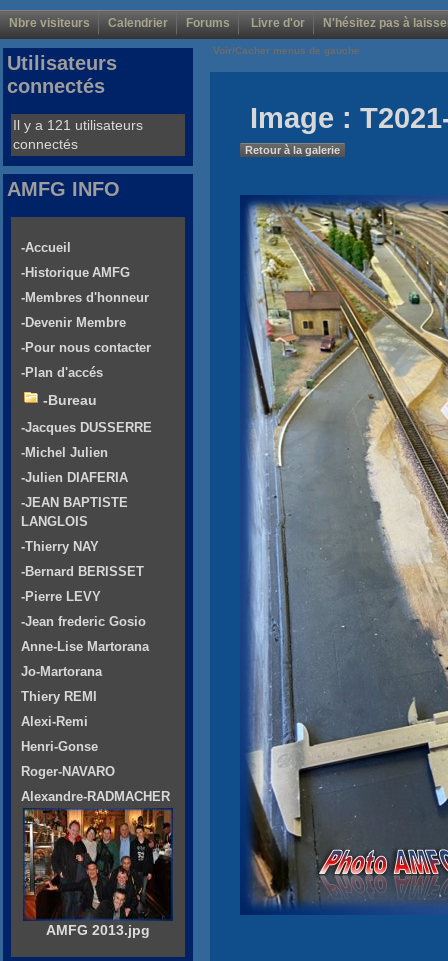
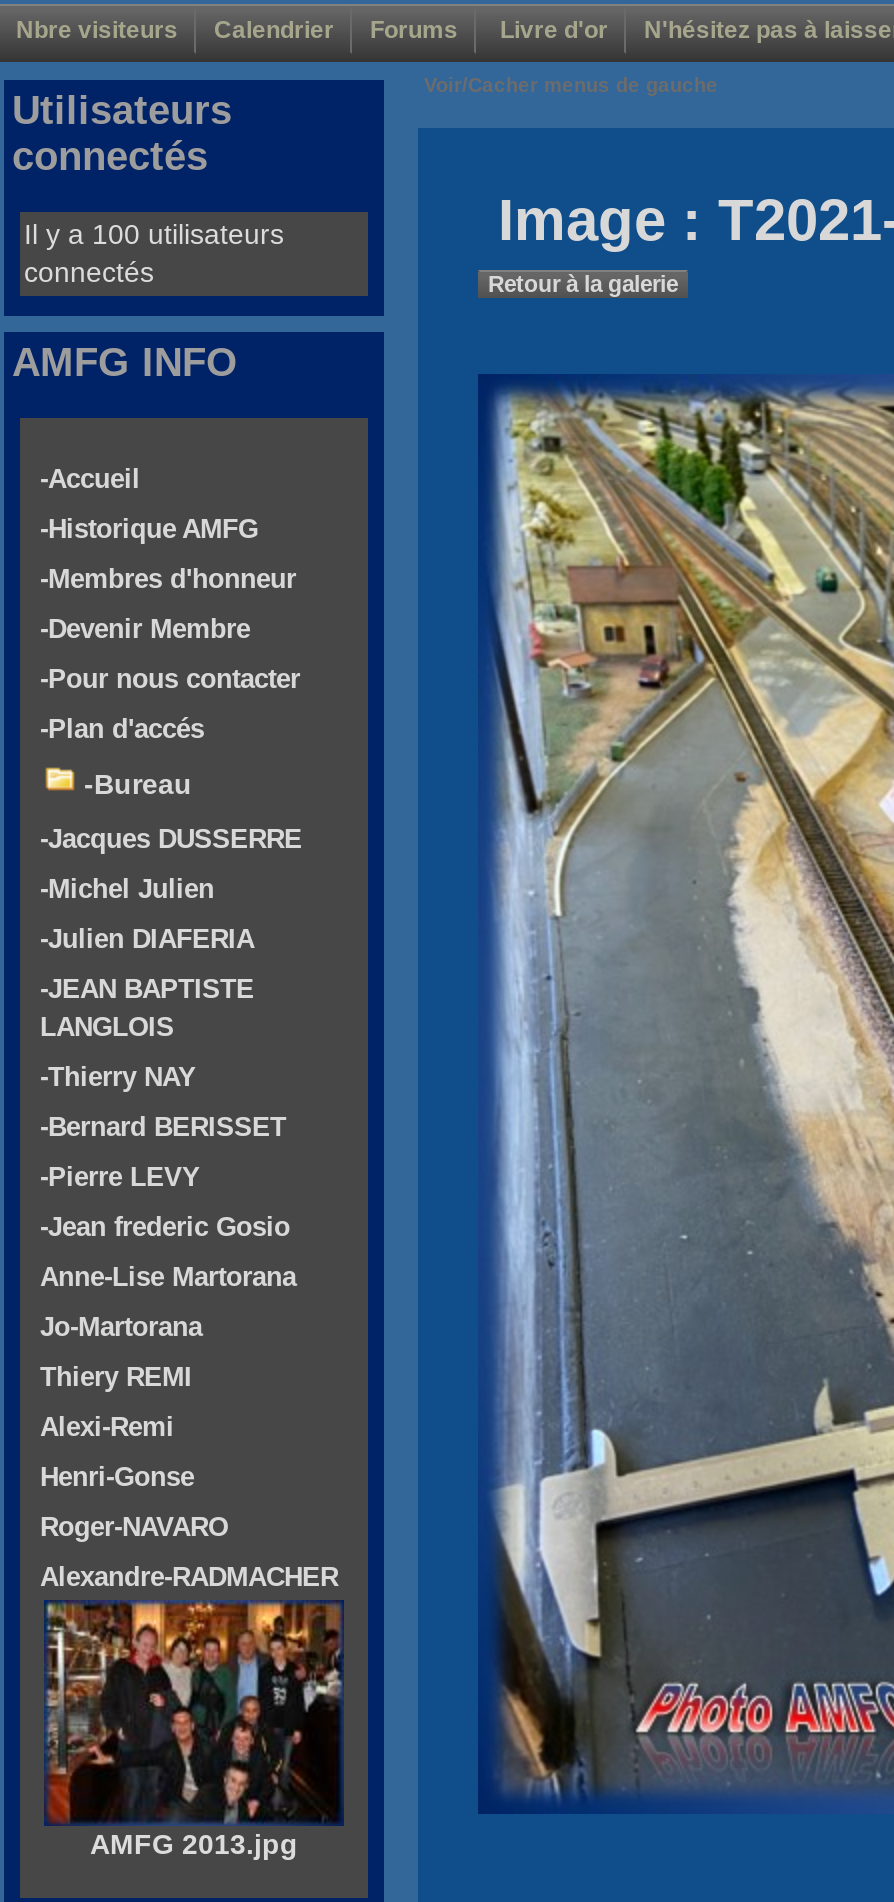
- Il y a 121 utilisateurs
+ Il y a 100 utilisateurs
